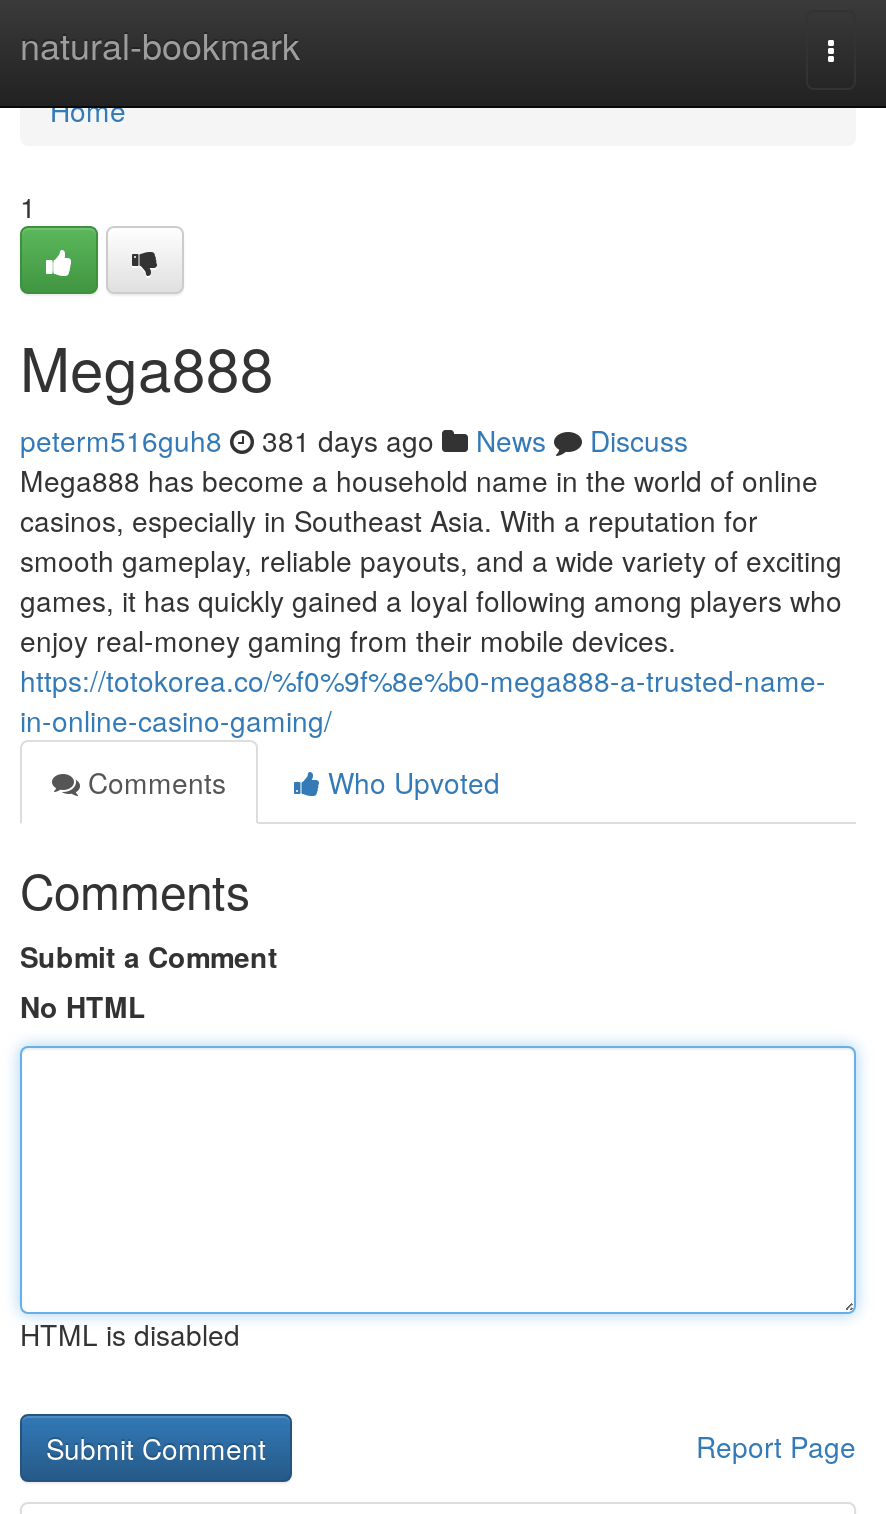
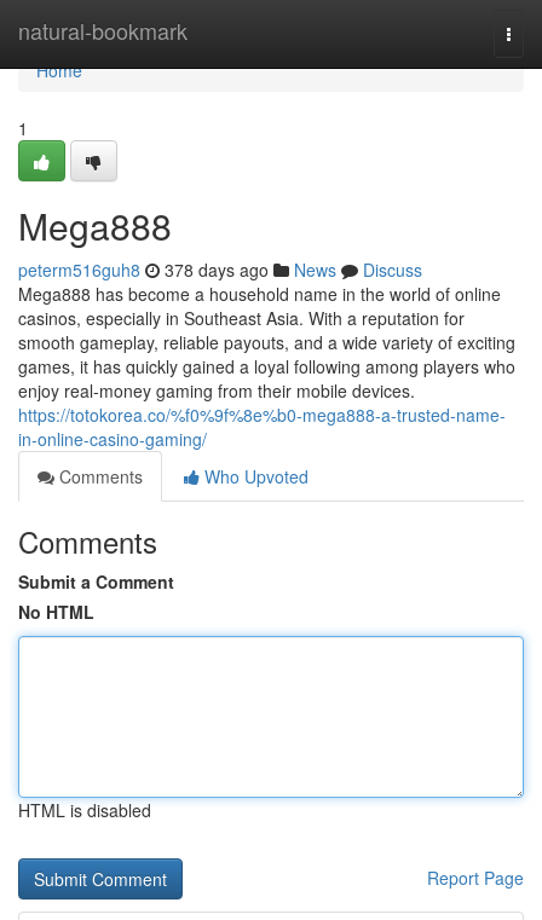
- peterm516guh8 381 days ago News Discuss
+ peterm516guh8 378 days ago News Discuss
